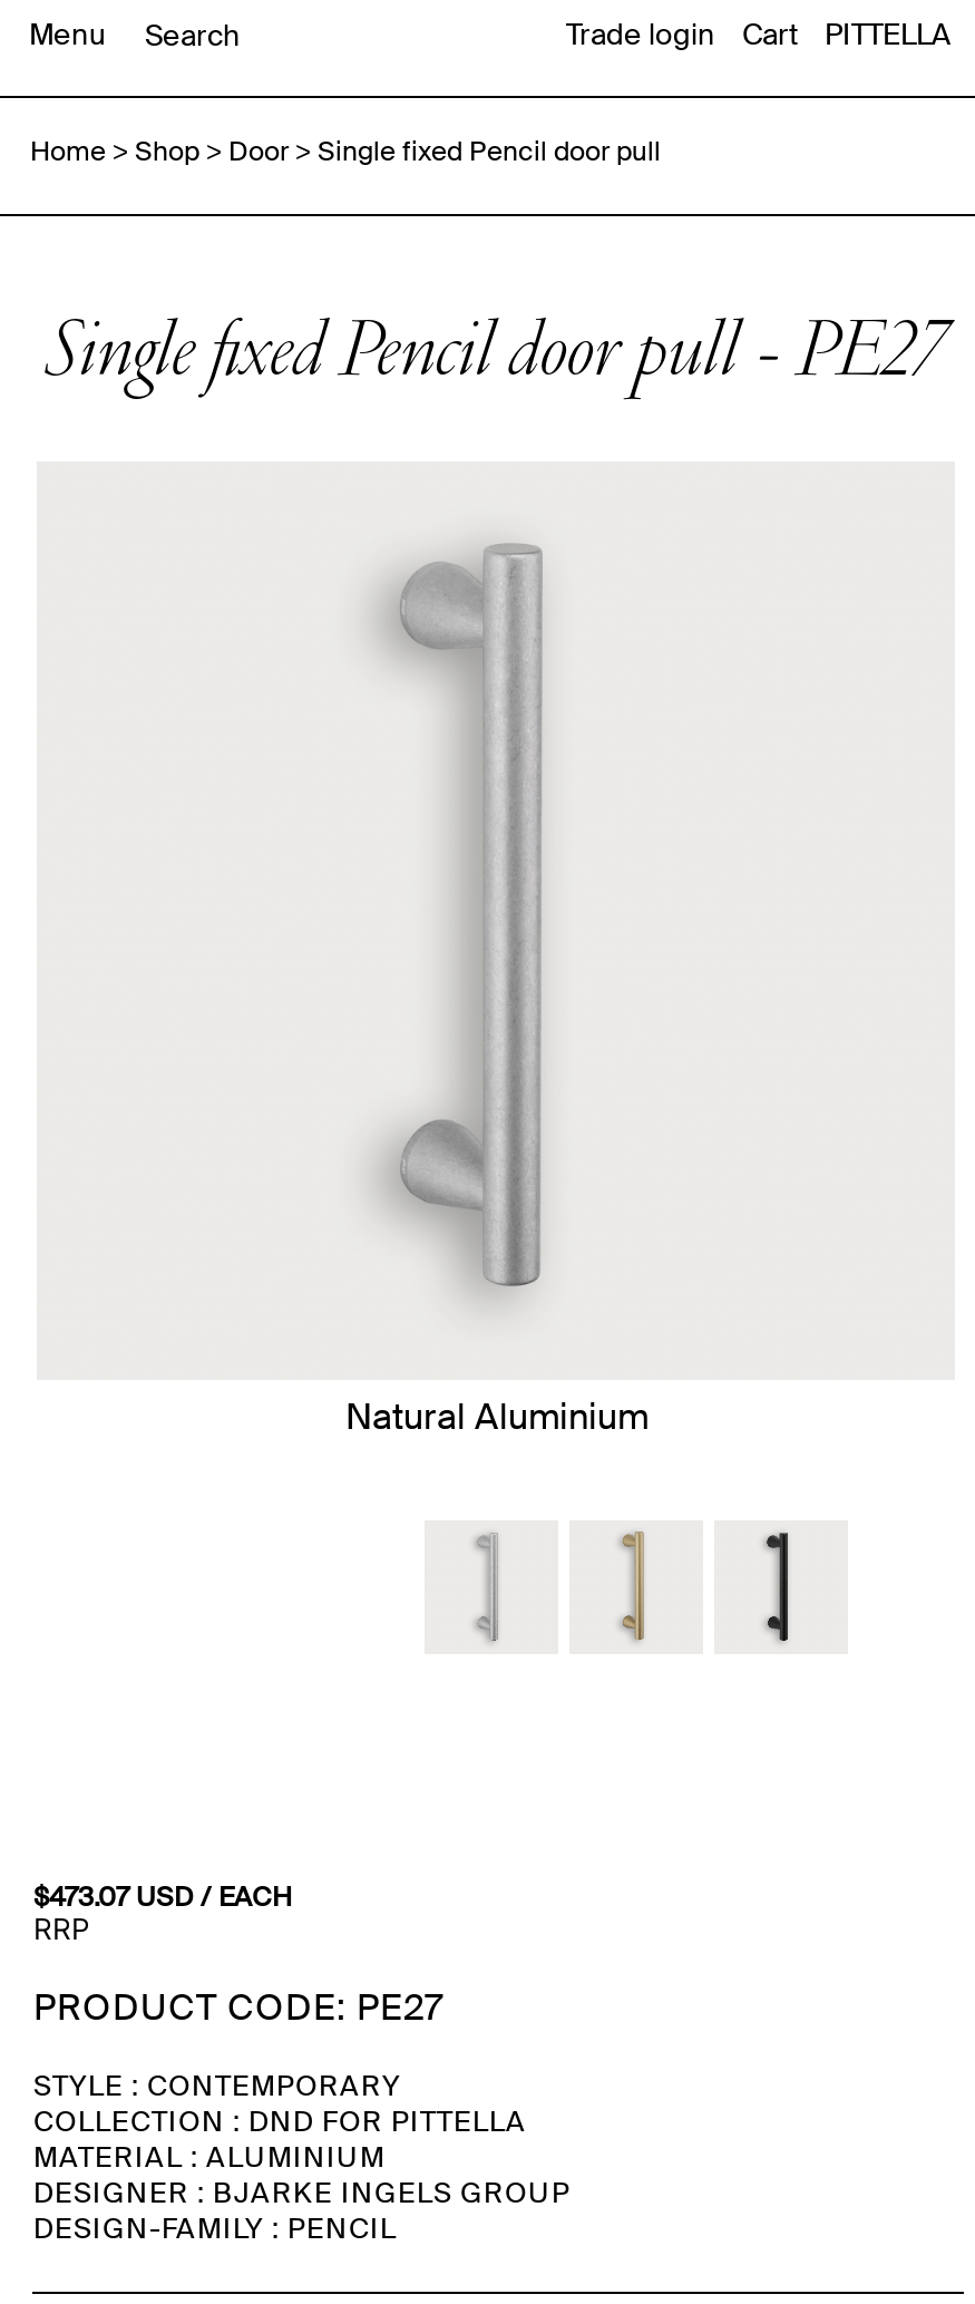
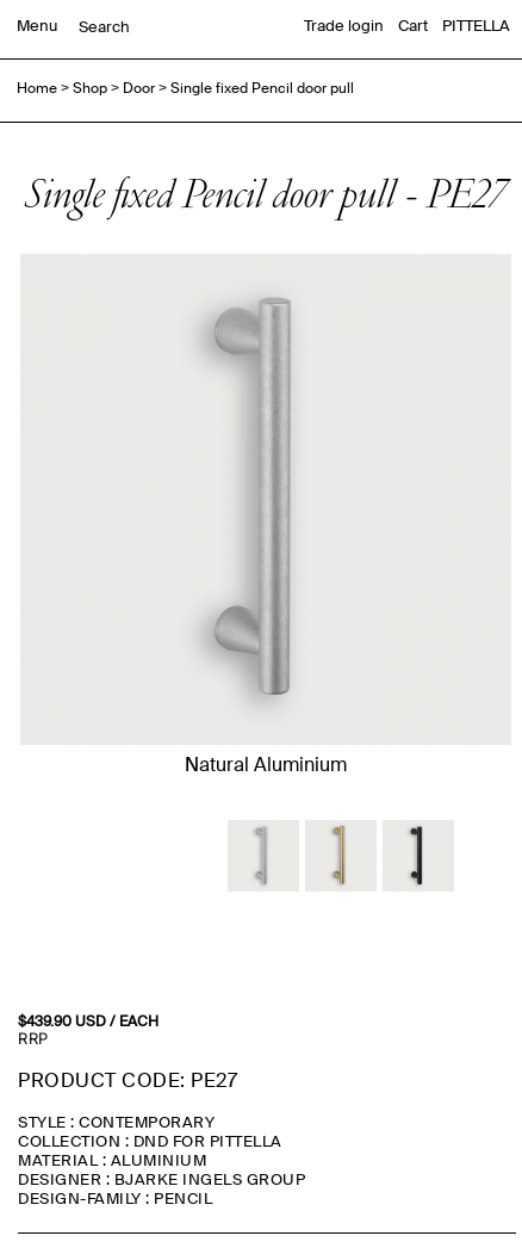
- $473.07 USD / EACH
+ $439.90 USD / EACH
